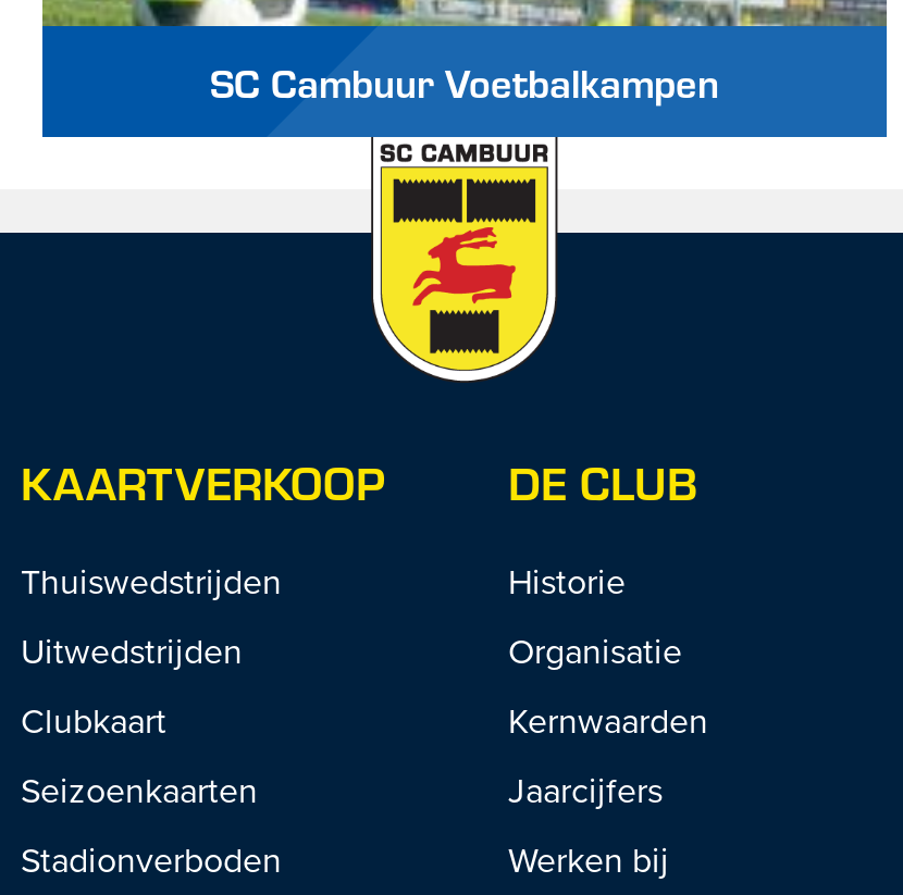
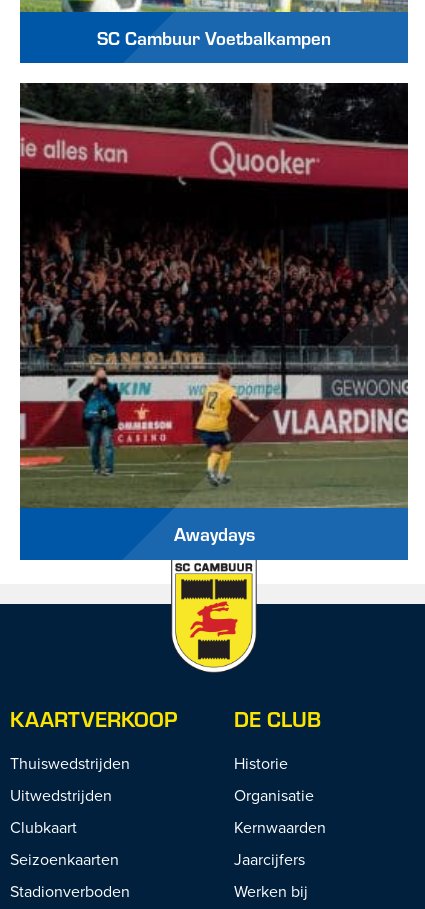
+ [image]
+ Awaydays
